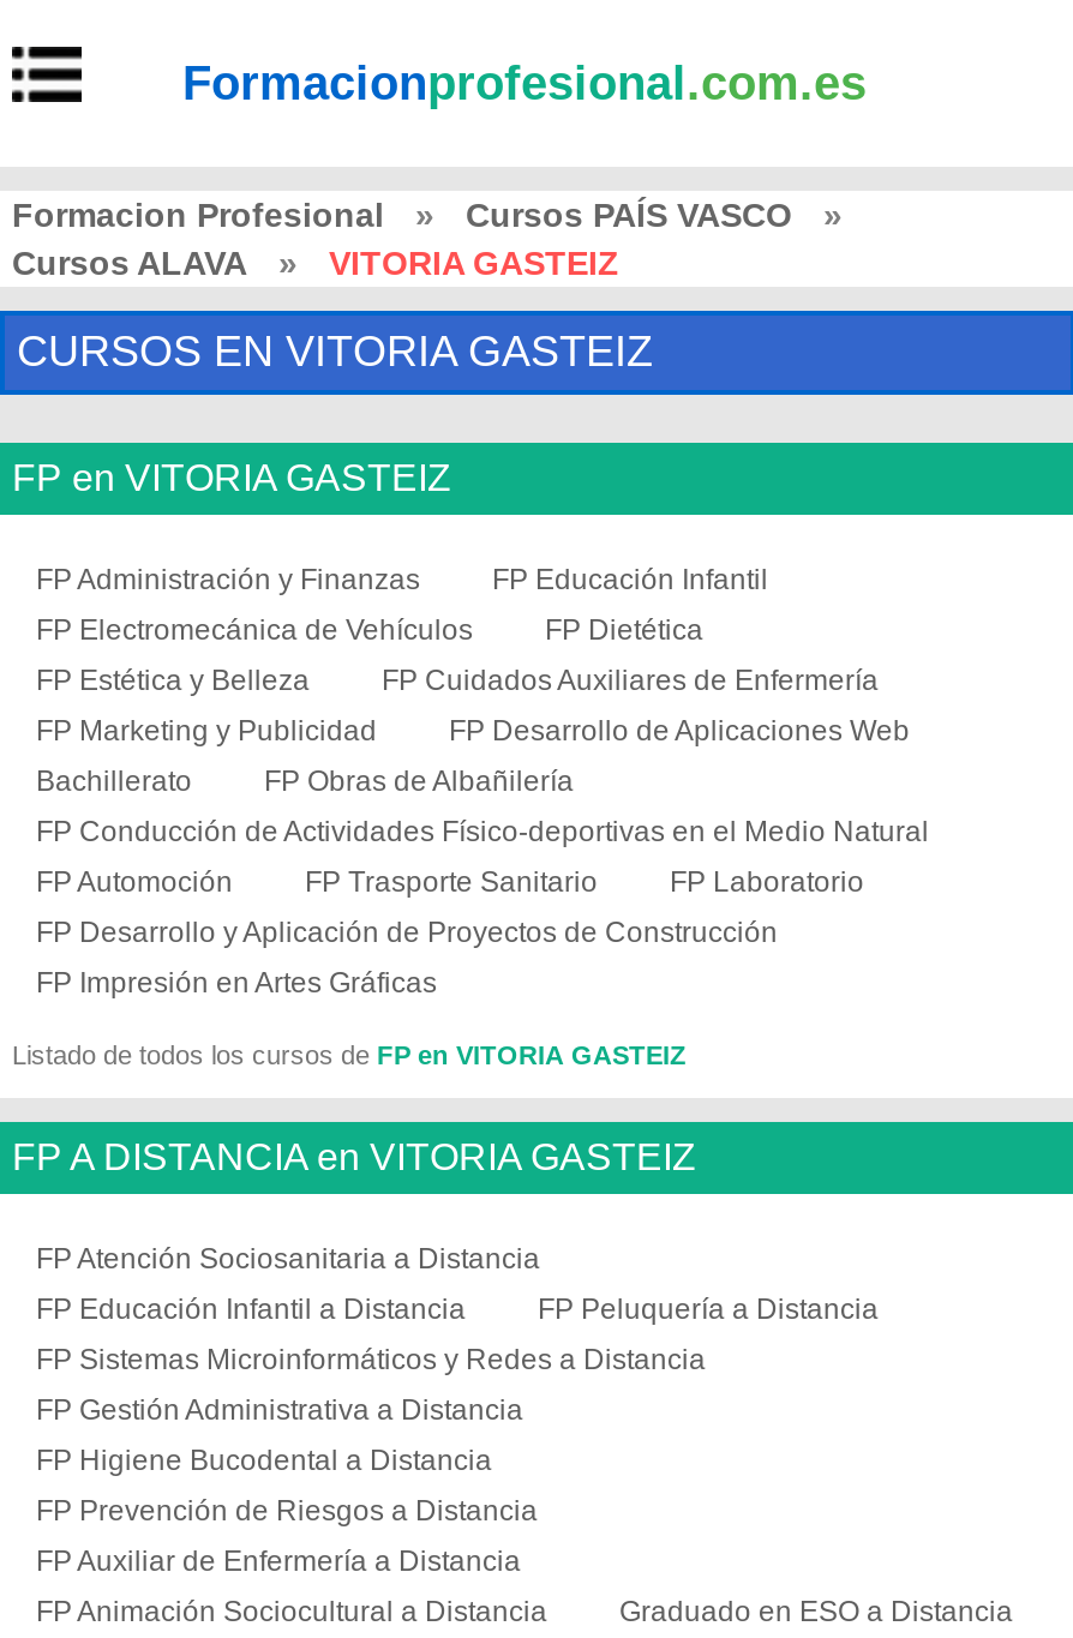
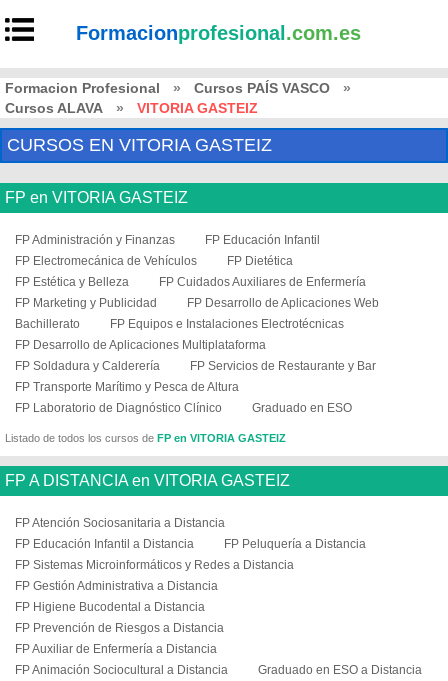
- FP Obras de Albañilería
+ FP Equipos e Instalaciones Electrotécnicas

- FP Conducción de Actividades Físico-deportivas en el Medio Natural
+ FP Desarrollo de Aplicaciones Multiplataforma

- FP Automoción
- FP Trasporte Sanitario
- FP Laboratorio
+ FP Soldadura y Calderería
+ FP Servicios de Restaurante y Bar

- FP Desarrollo y Aplicación de Proyectos de Construcción
+ FP Transporte Marítimo y Pesca de Altura

- FP Impresión en Artes Gráficas
+ FP Laboratorio de Diagnóstico Clínico
+ Graduado en ESO
